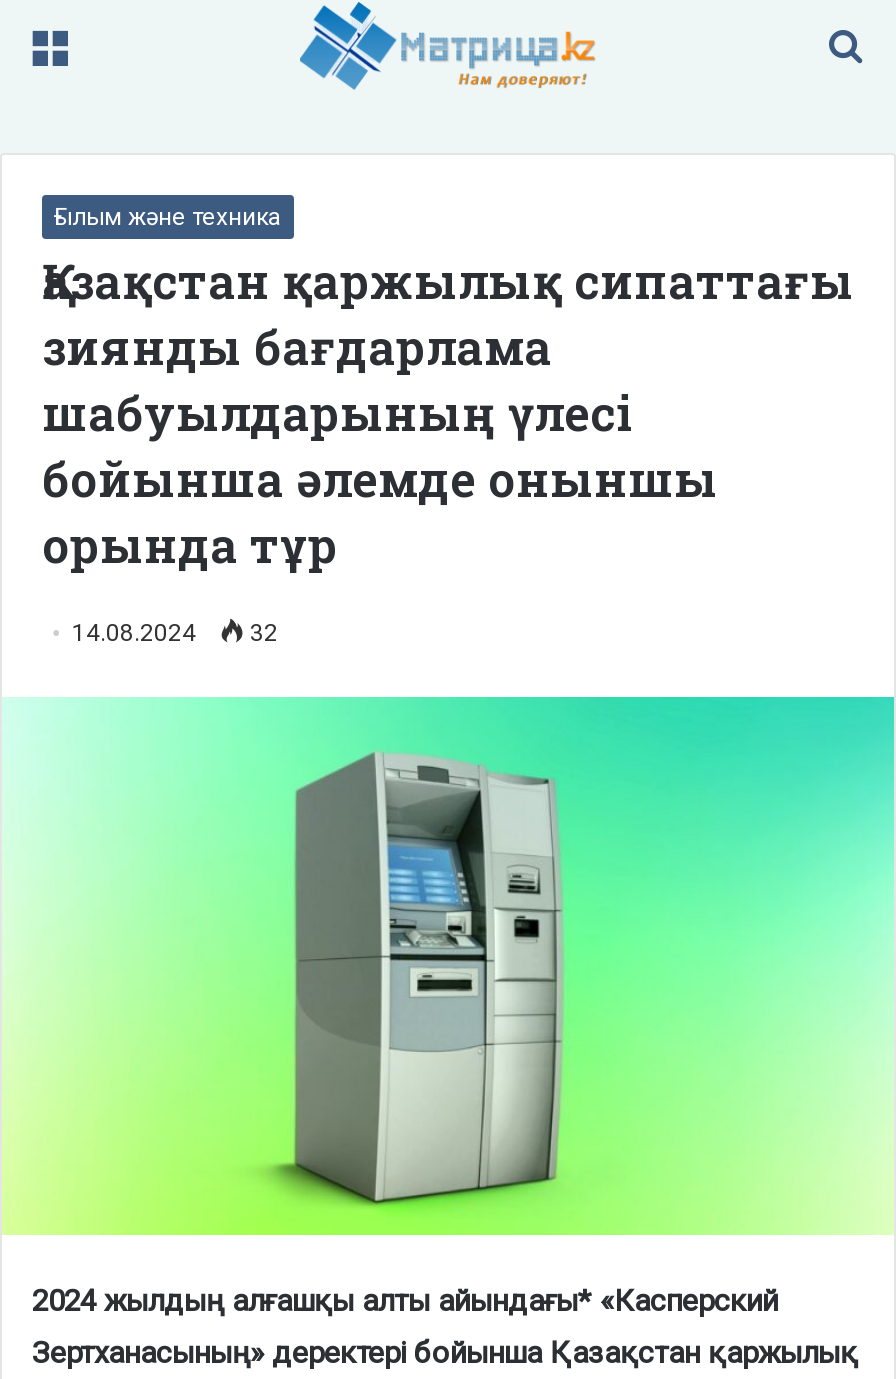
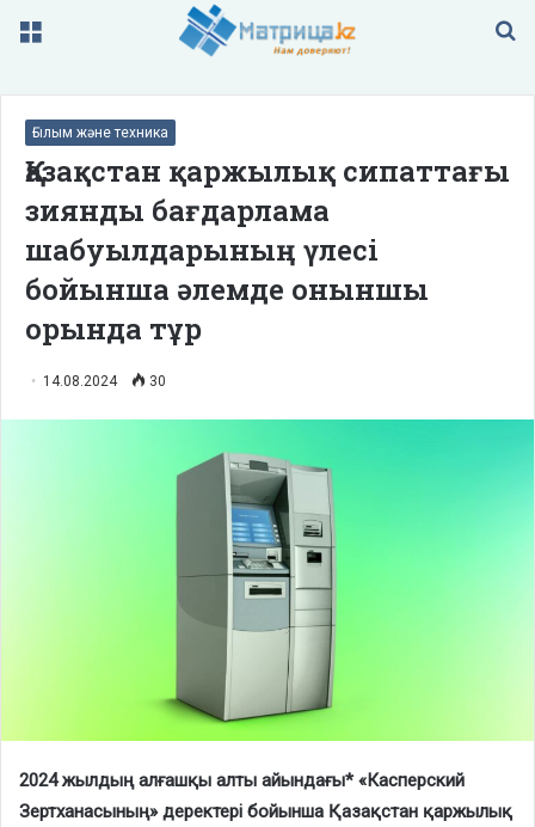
- 14.08.2024 32
+ 14.08.2024 30
